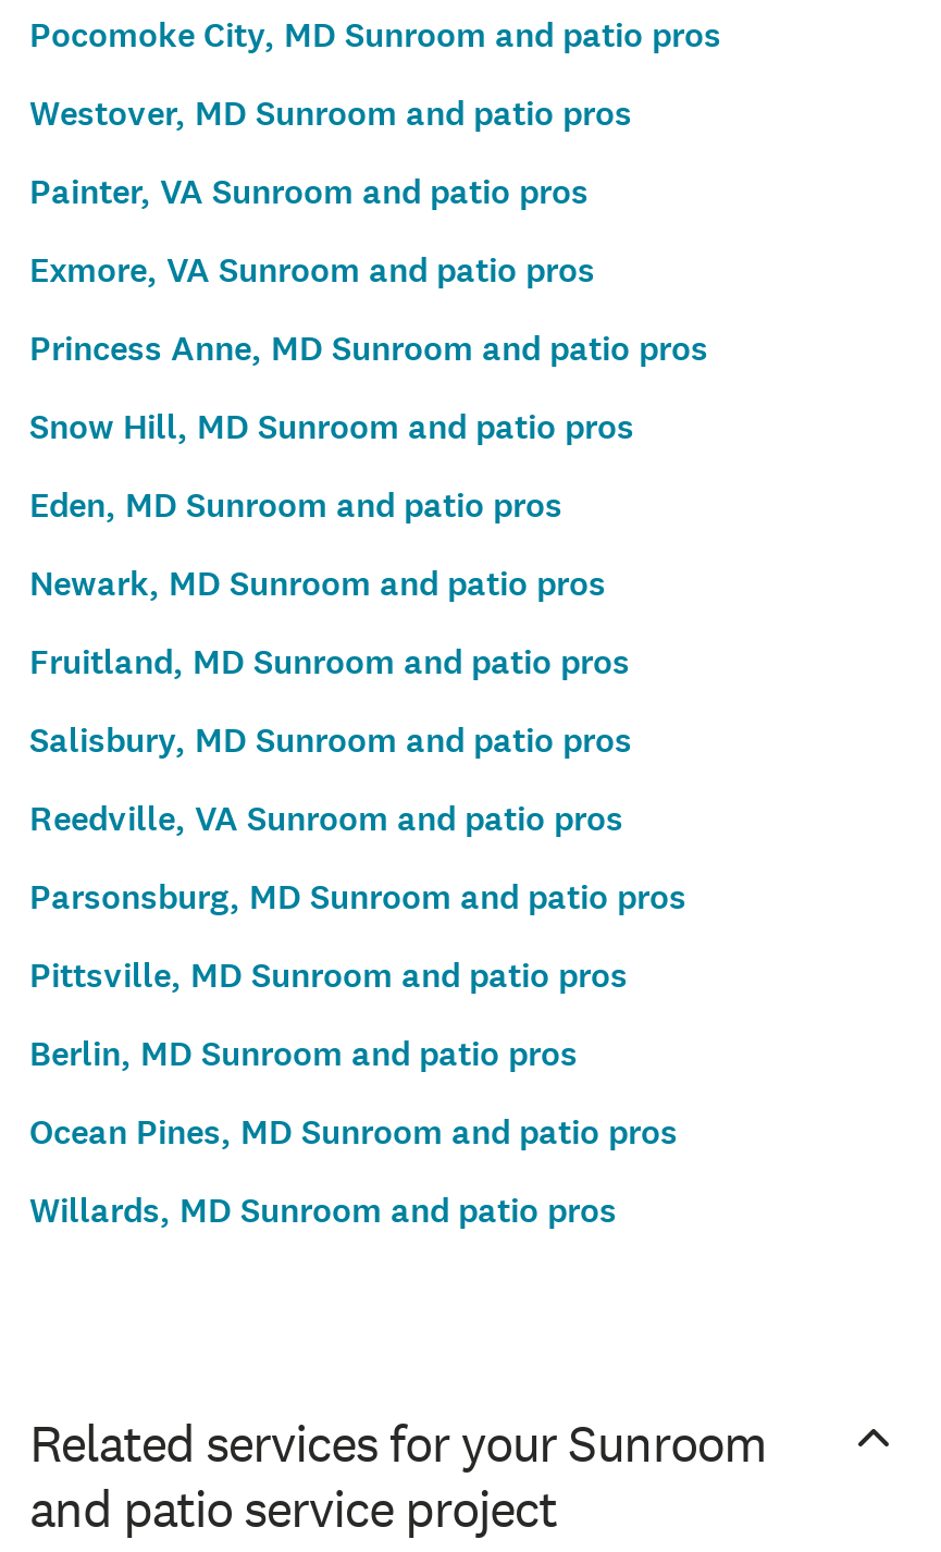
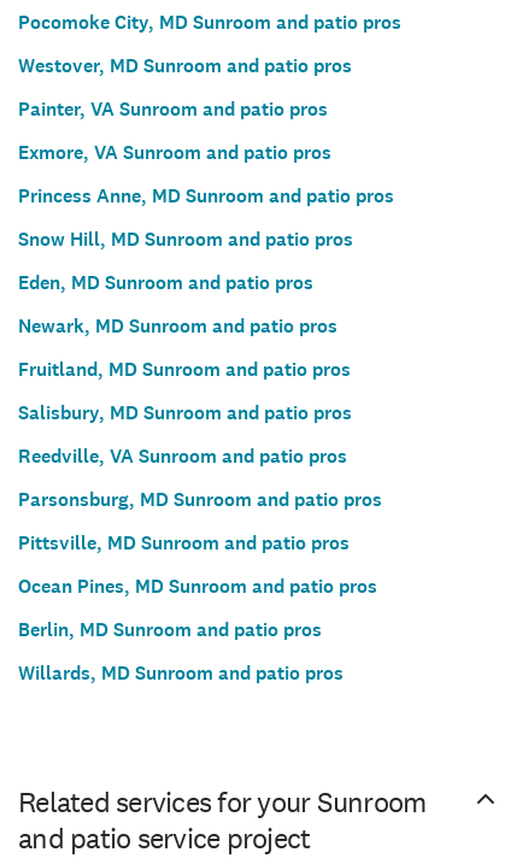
moved down: Berlin, MD Sunroom and patio pros

moved up: Ocean Pines, MD Sunroom and patio pros
